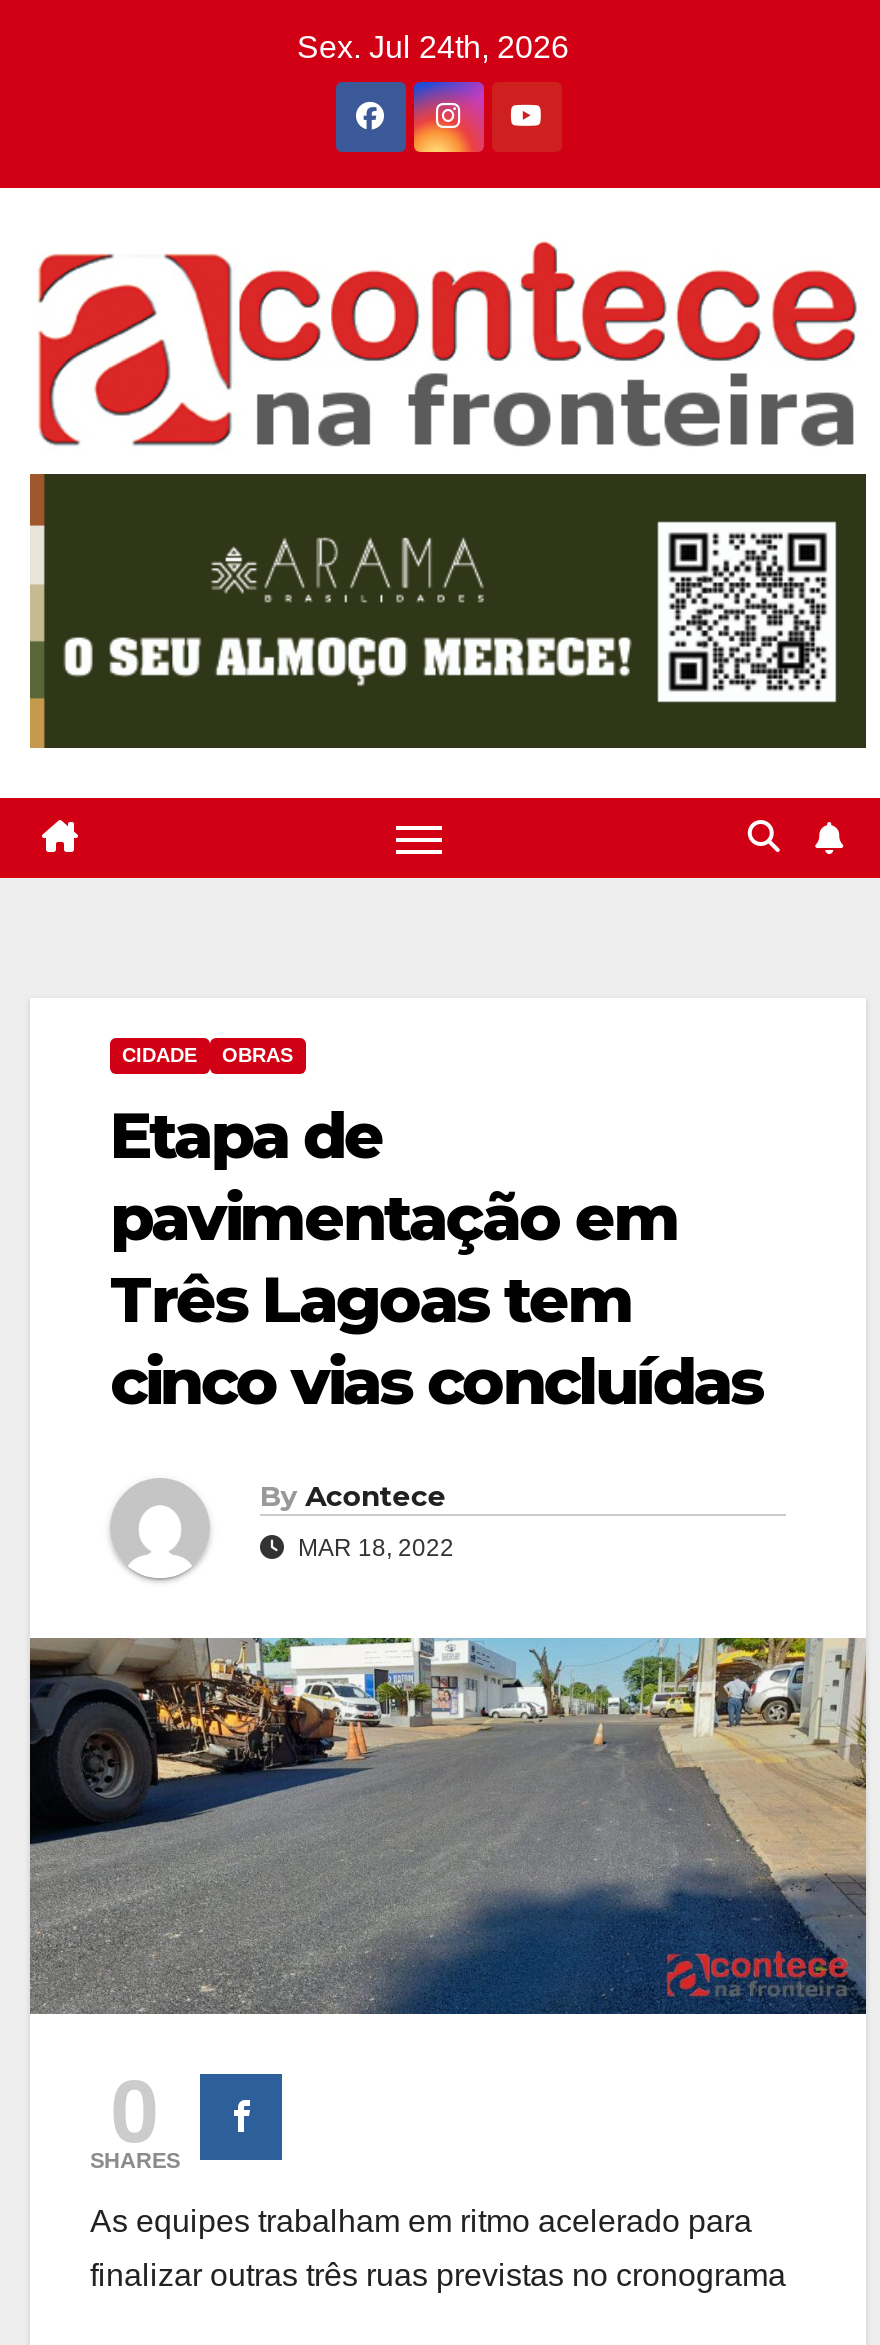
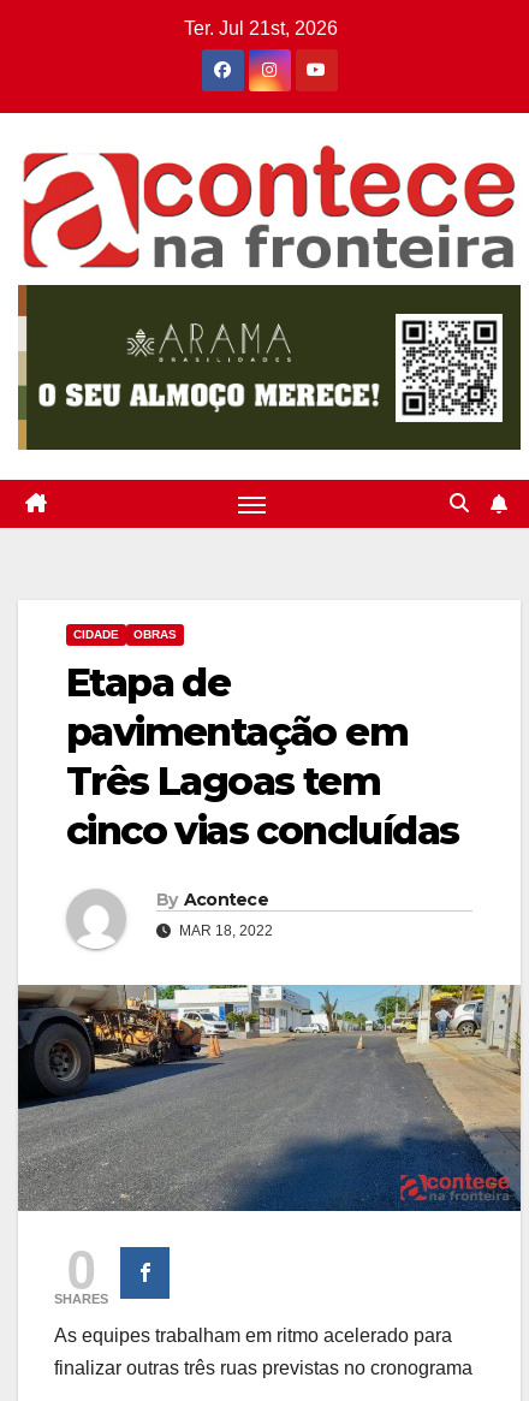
- Sex. Jul 24th, 2026
+ Ter. Jul 21st, 2026
